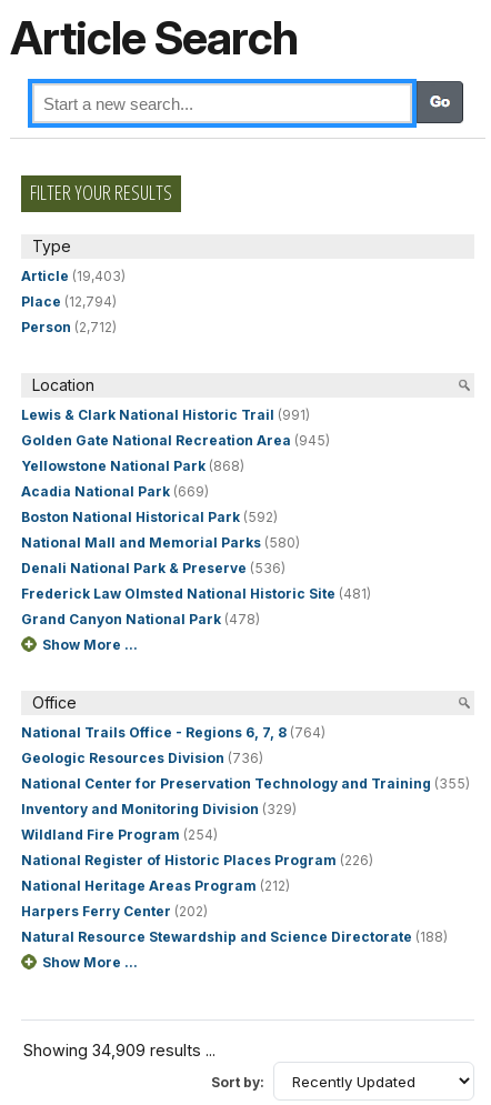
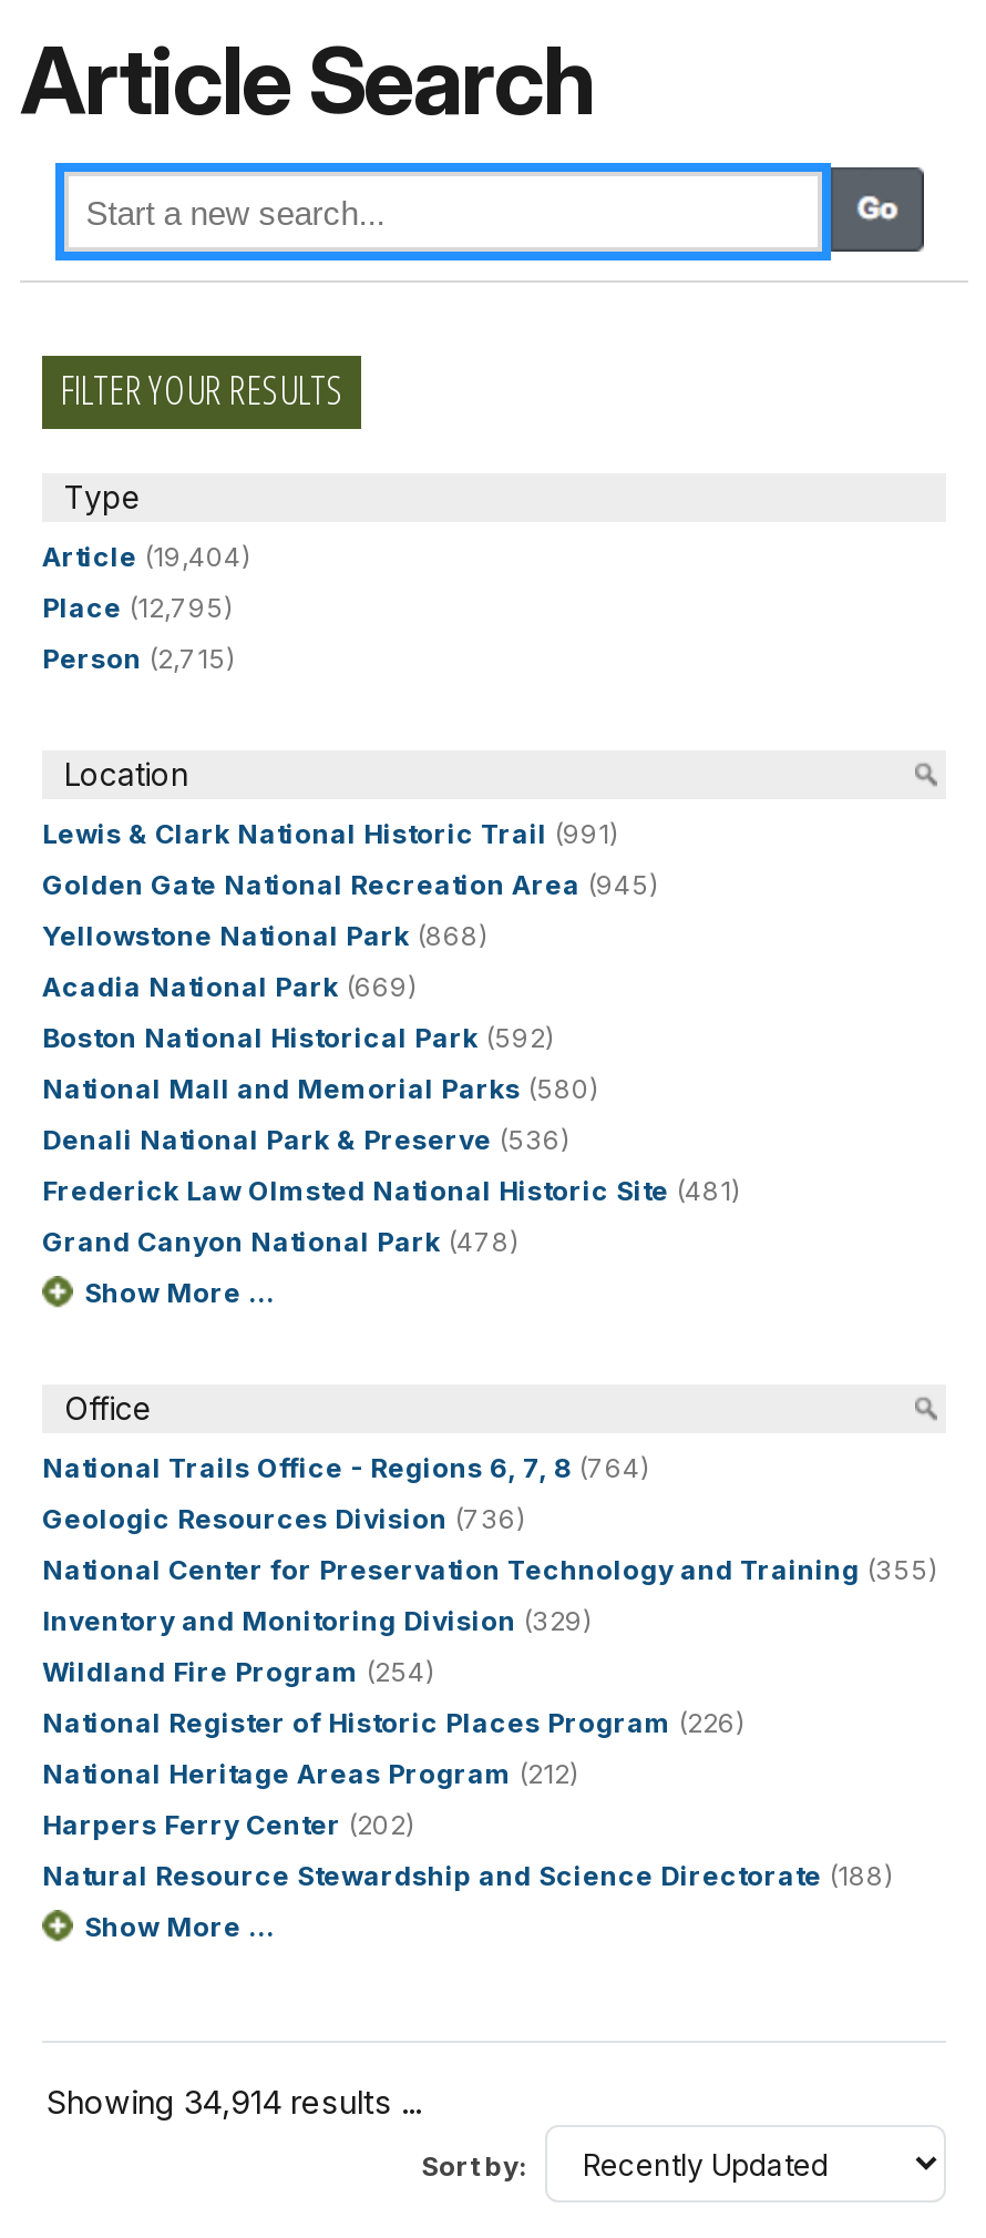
- Article (19,403)
+ Article (19,404)

- Place (12,794)
+ Place (12,795)

- Person (2,712)
+ Person (2,715)

- Showing 34,909 results ...
+ Showing 34,914 results ...
